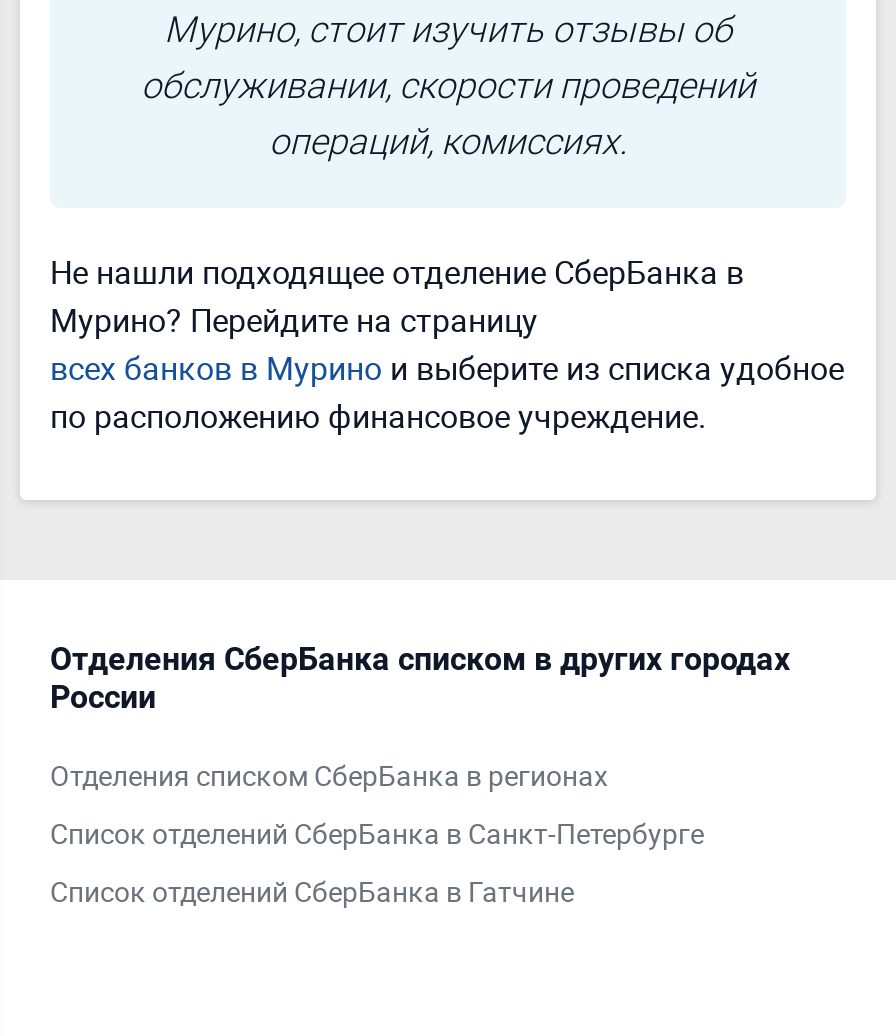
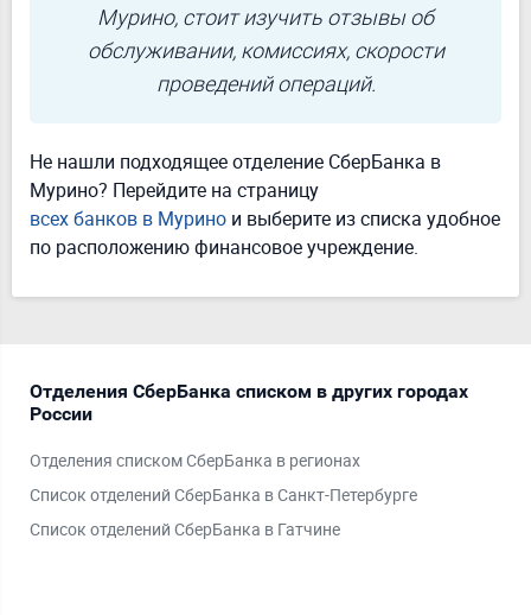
- обслуживании, скорости проведений
- операций, комиссиях.
+ обслуживании, комиссиях, скорости
+ проведений операций.
